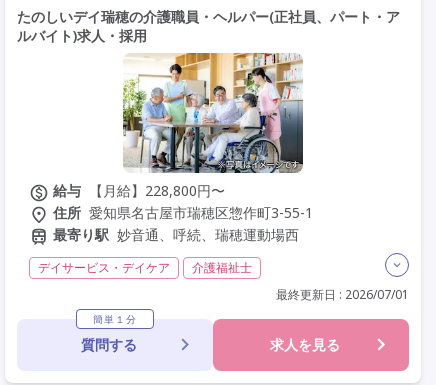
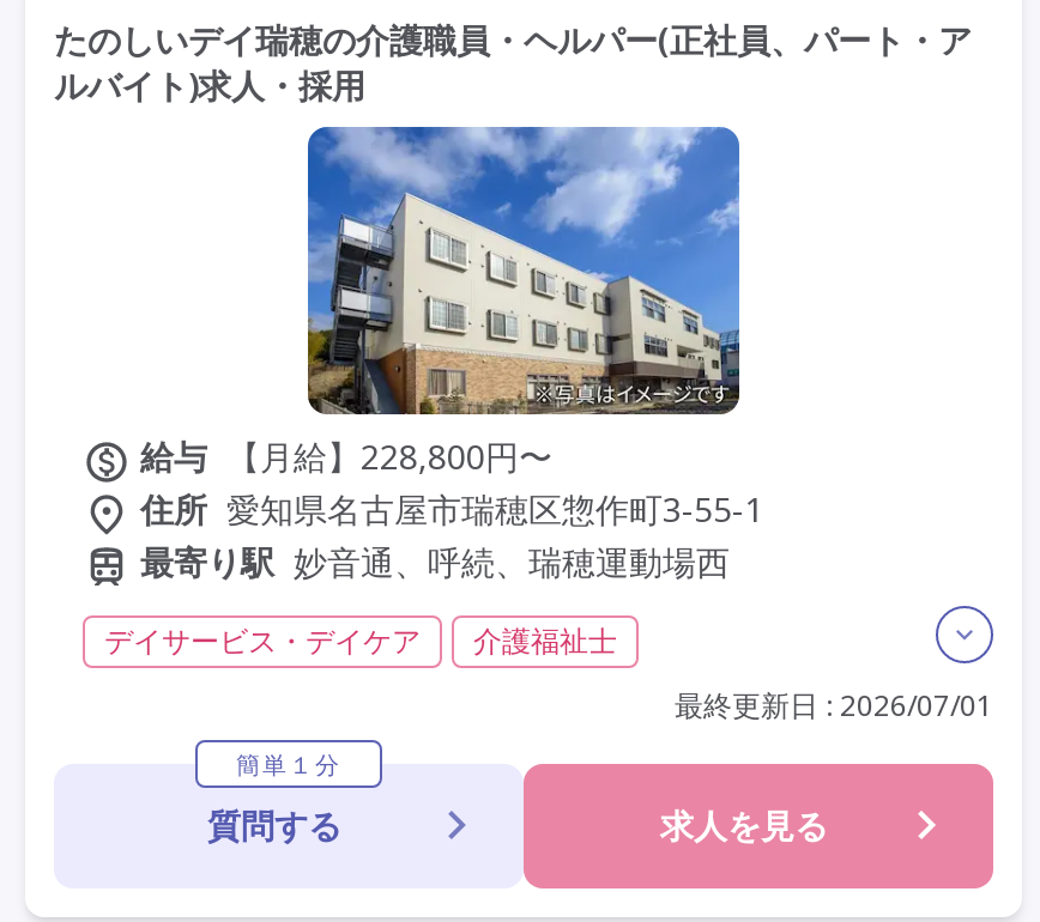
- [image]
+ [image]
